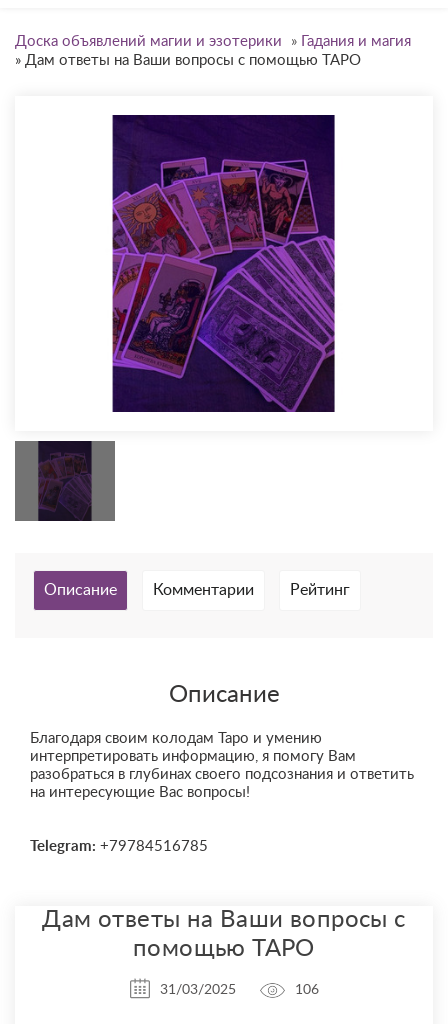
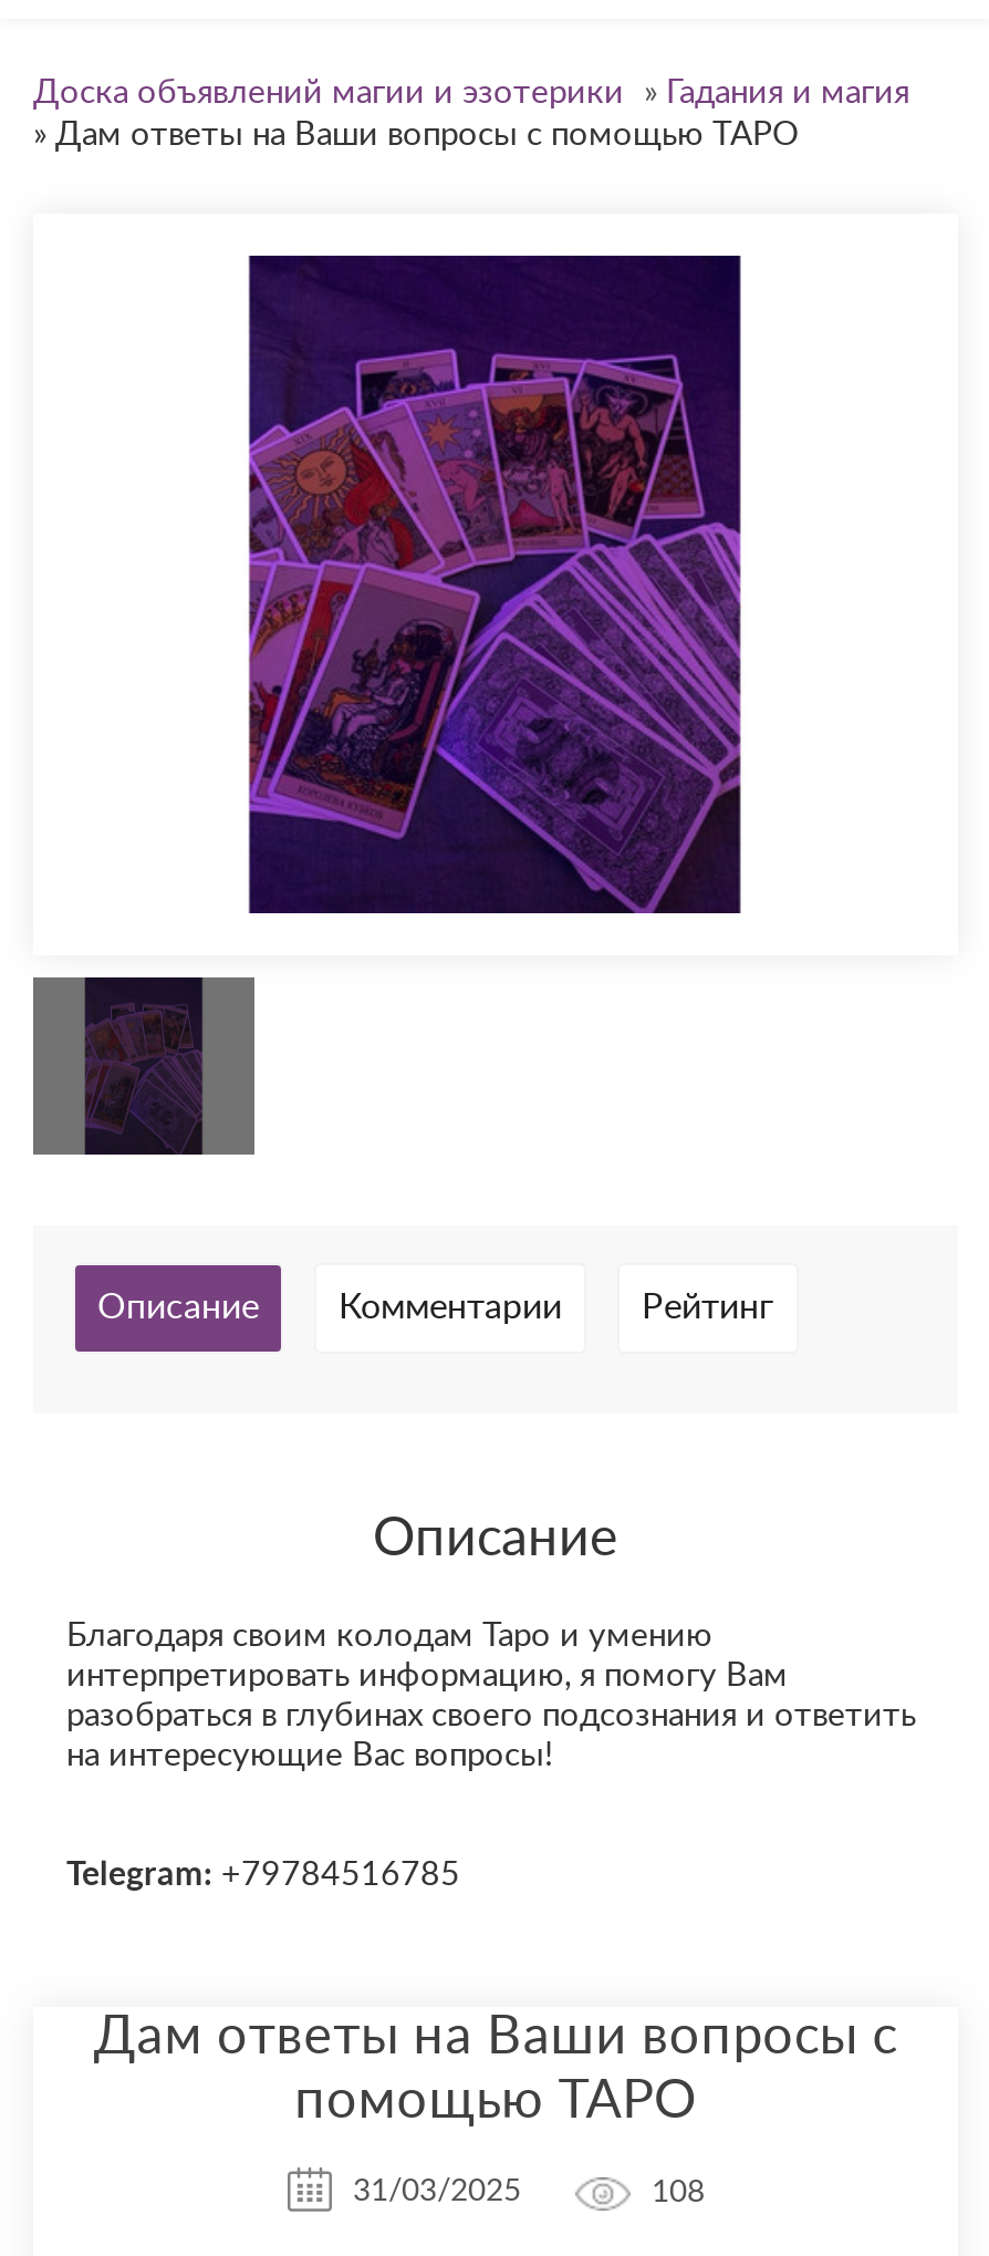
- 106
+ 108
